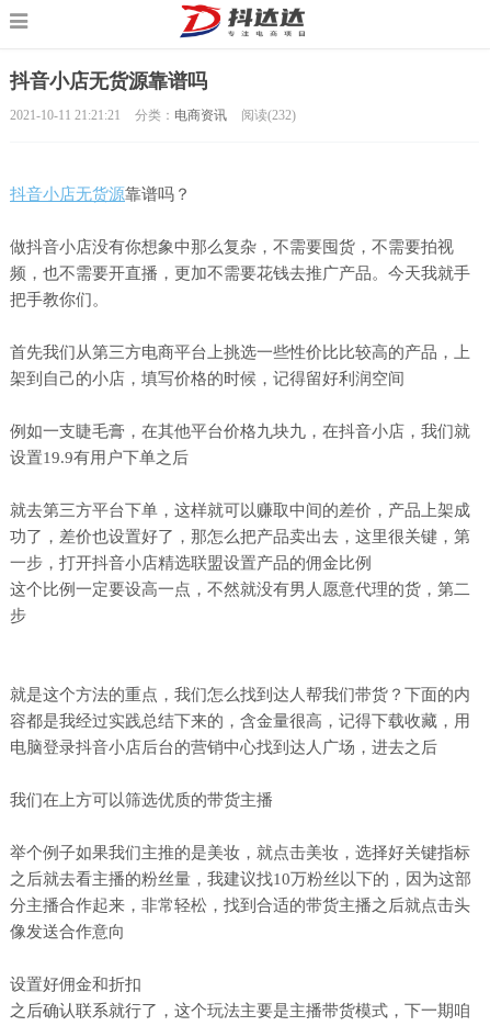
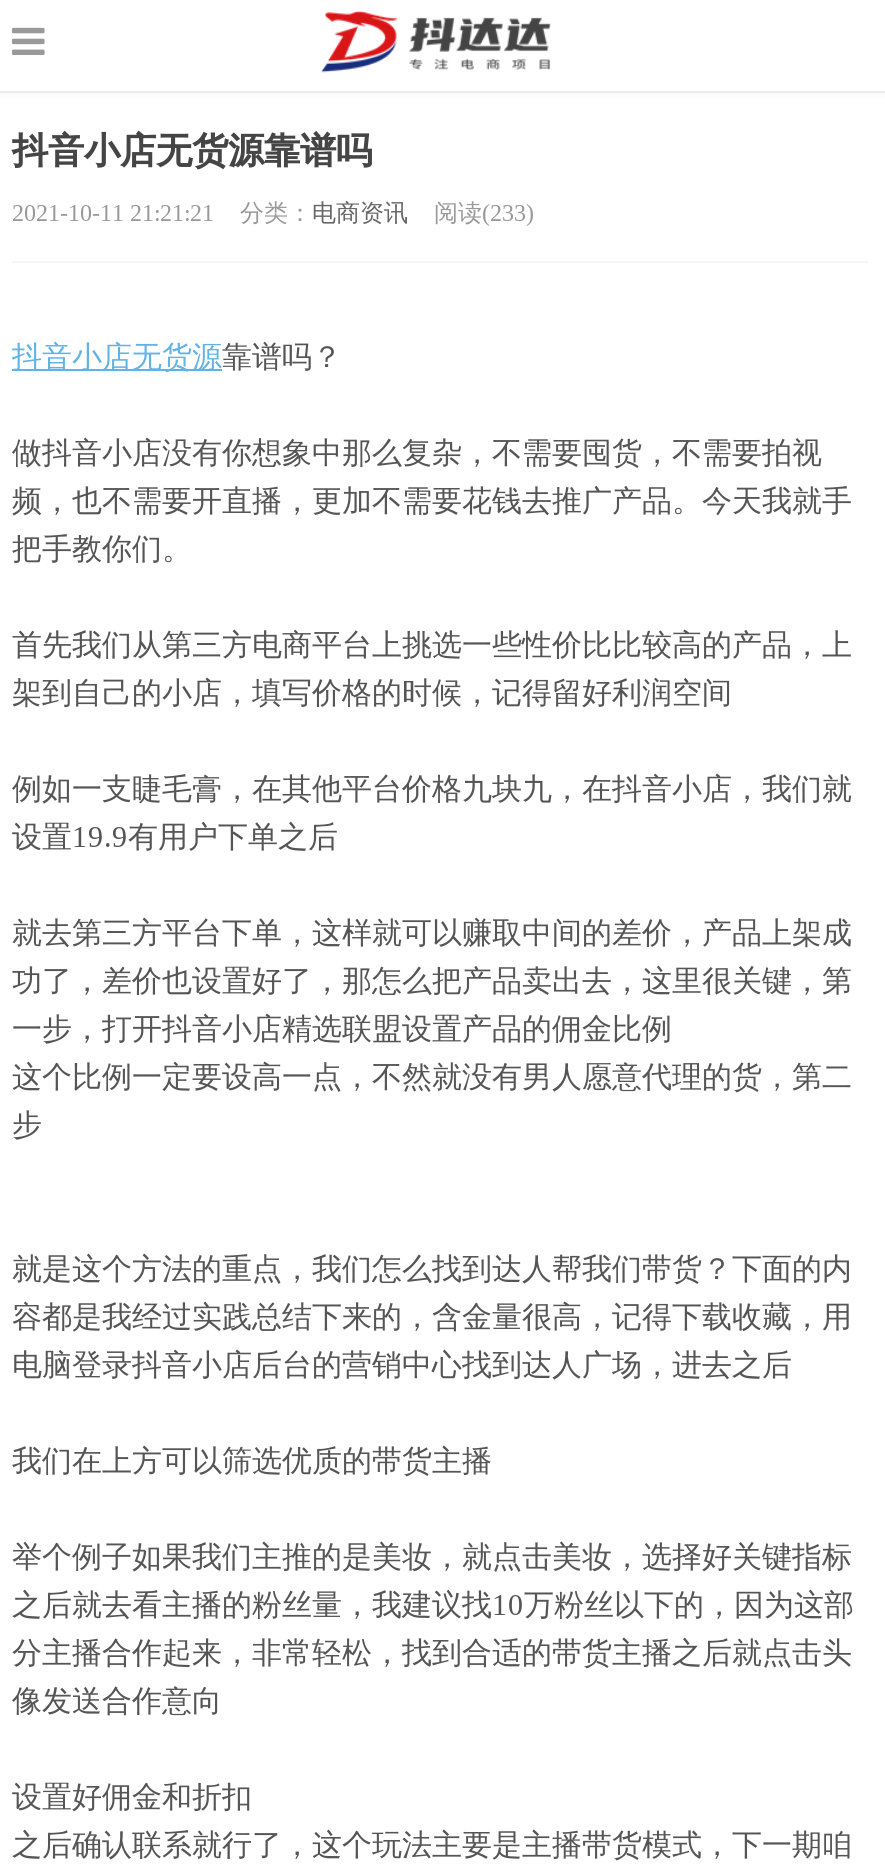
- 2021-10-11 21:21:21 分类：电商资讯 阅读(232)
+ 2021-10-11 21:21:21 分类：电商资讯 阅读(233)
